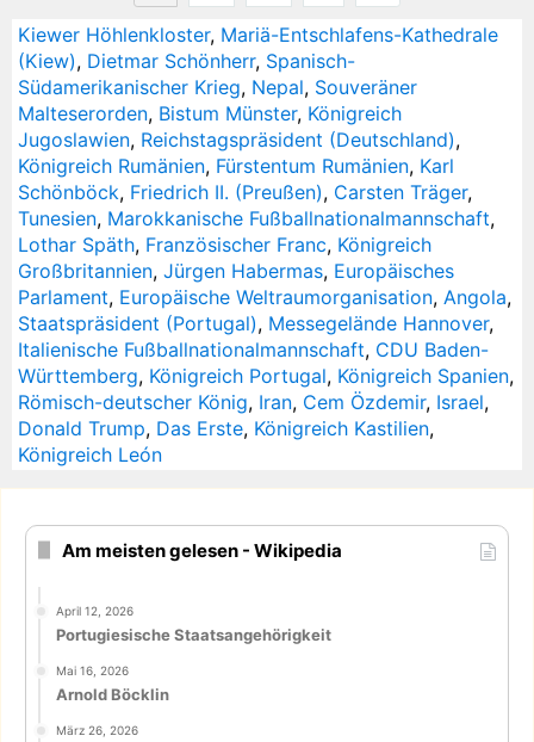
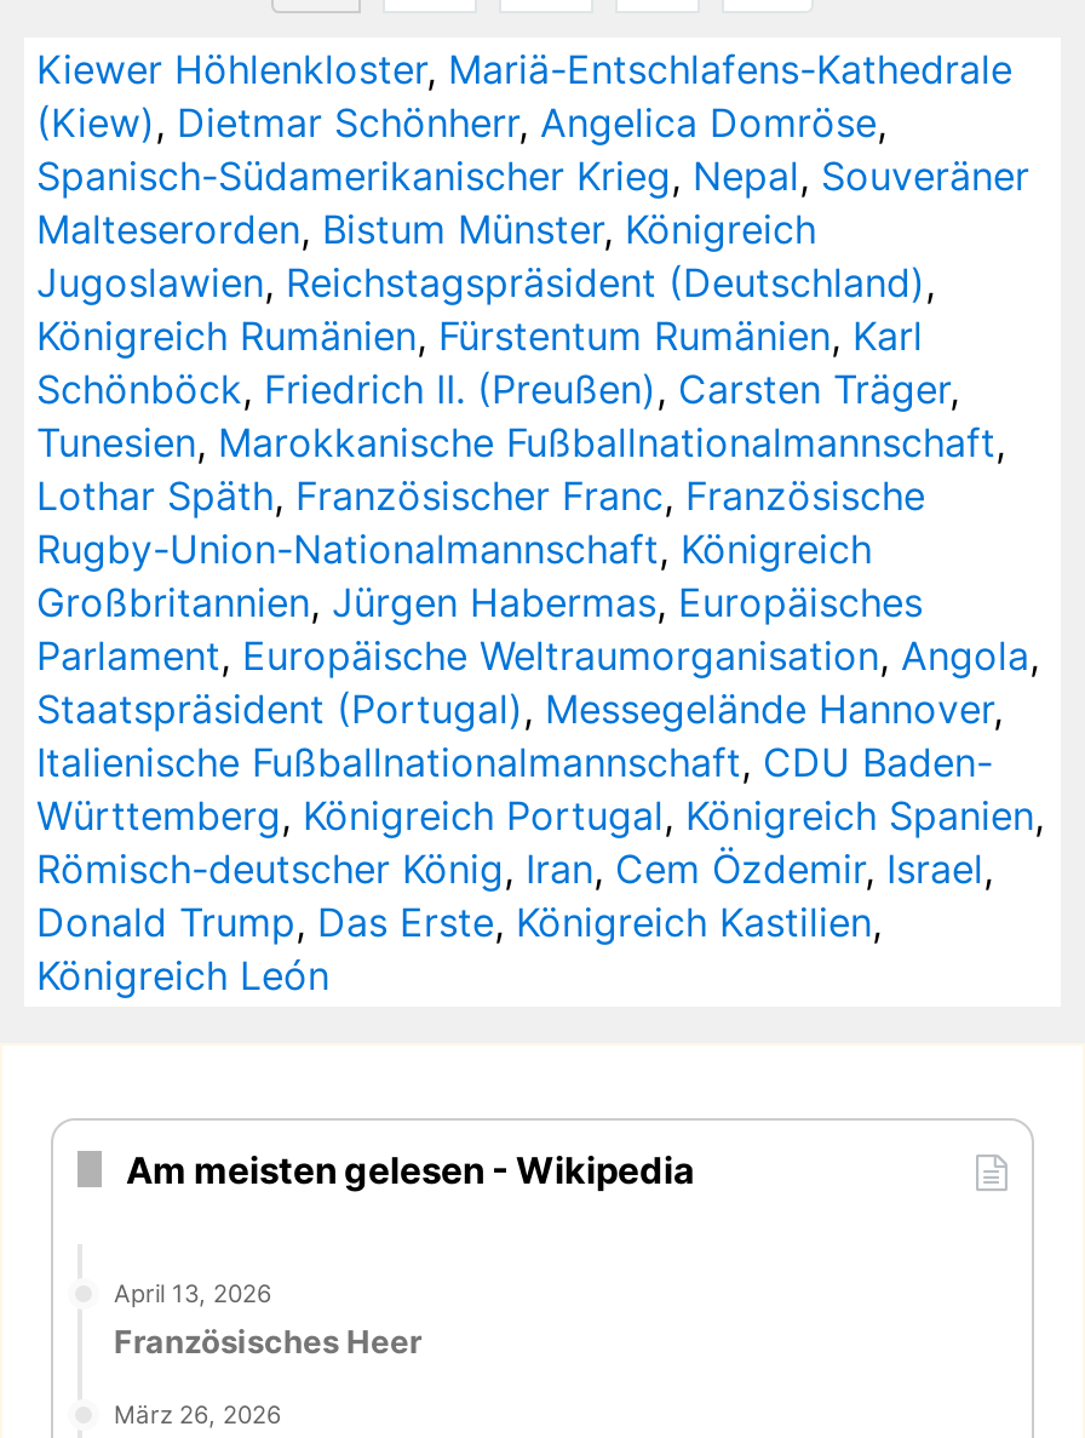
- (Kiew), Dietmar Schönherr, Spanisch-
- Südamerikanischer Krieg, Nepal, Souveräner
+ (Kiew), Dietmar Schönherr, Angelica Domröse,
+ Spanisch-Südamerikanischer Krieg, Nepal, Souveräner

- Lothar Späth, Französischer Franc, Königreich
+ Lothar Späth, Französischer Franc, Französische
+ Rugby-Union-Nationalmannschaft, Königreich

moved down: Großbritannien, Jürgen Habermas, Europäisches | Parlament, Europäische Weltraumorganisation, Angola, | Staatspräsident (Portugal), Messegelände Hannover, | ... | Königreich León | Am meisten gelesen - Wikipedia

- April 12, 2026
- Portugiesische Staatsangehörigkeit
- Mai 16, 2026
- Arnold Böcklin
+ April 13, 2026
+ Französisches Heer
